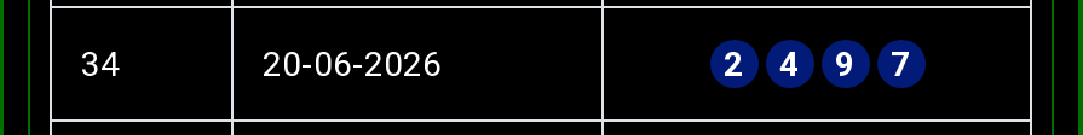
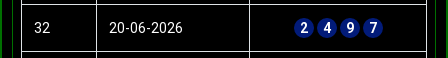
- 34
+ 32
